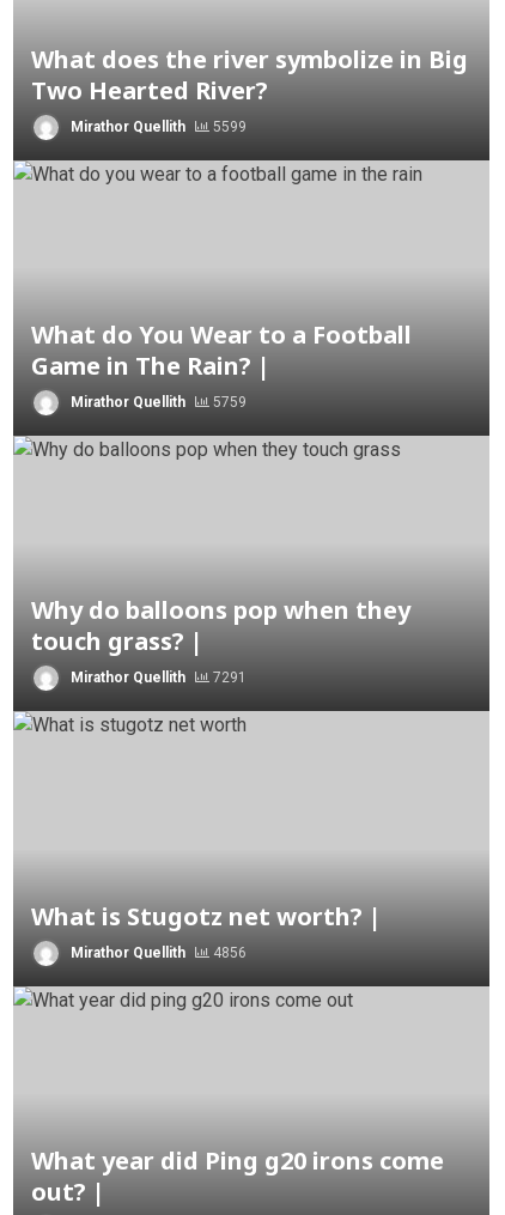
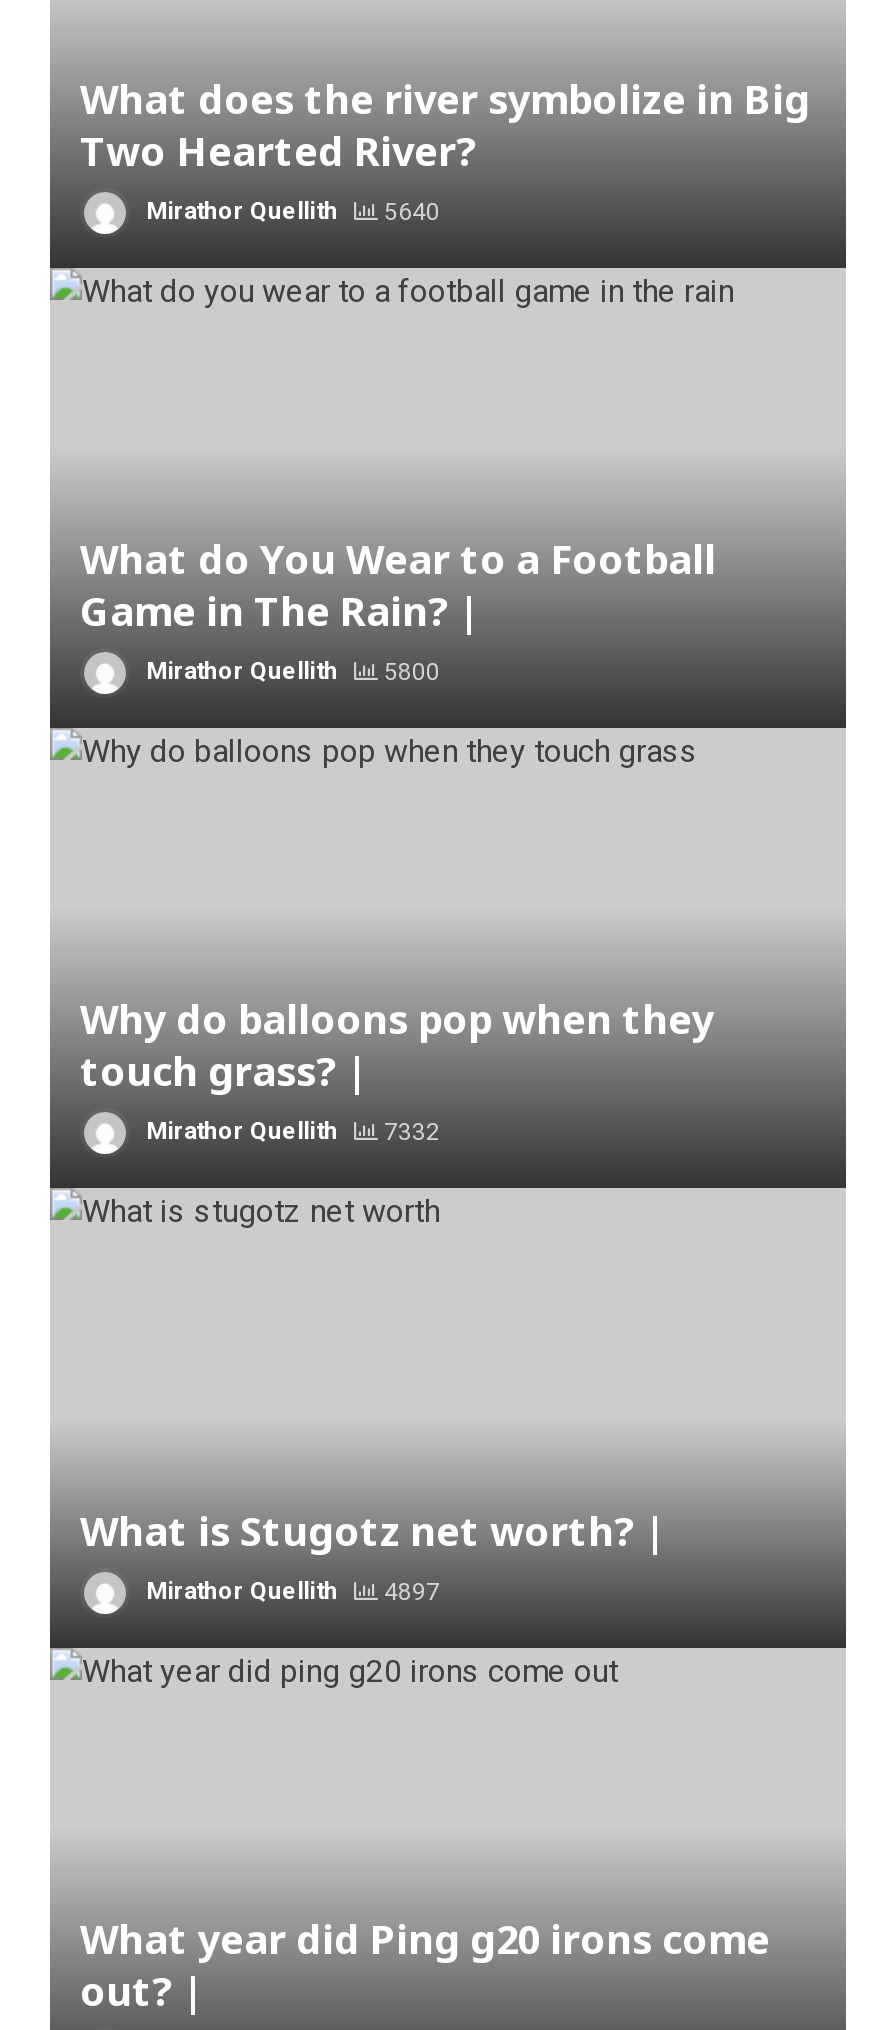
- Mirathor Quellith 5599
+ Mirathor Quellith 5640

- Mirathor Quellith 5759
+ Mirathor Quellith 5800

- Mirathor Quellith 7291
+ Mirathor Quellith 7332

- Mirathor Quellith 4856
+ Mirathor Quellith 4897
